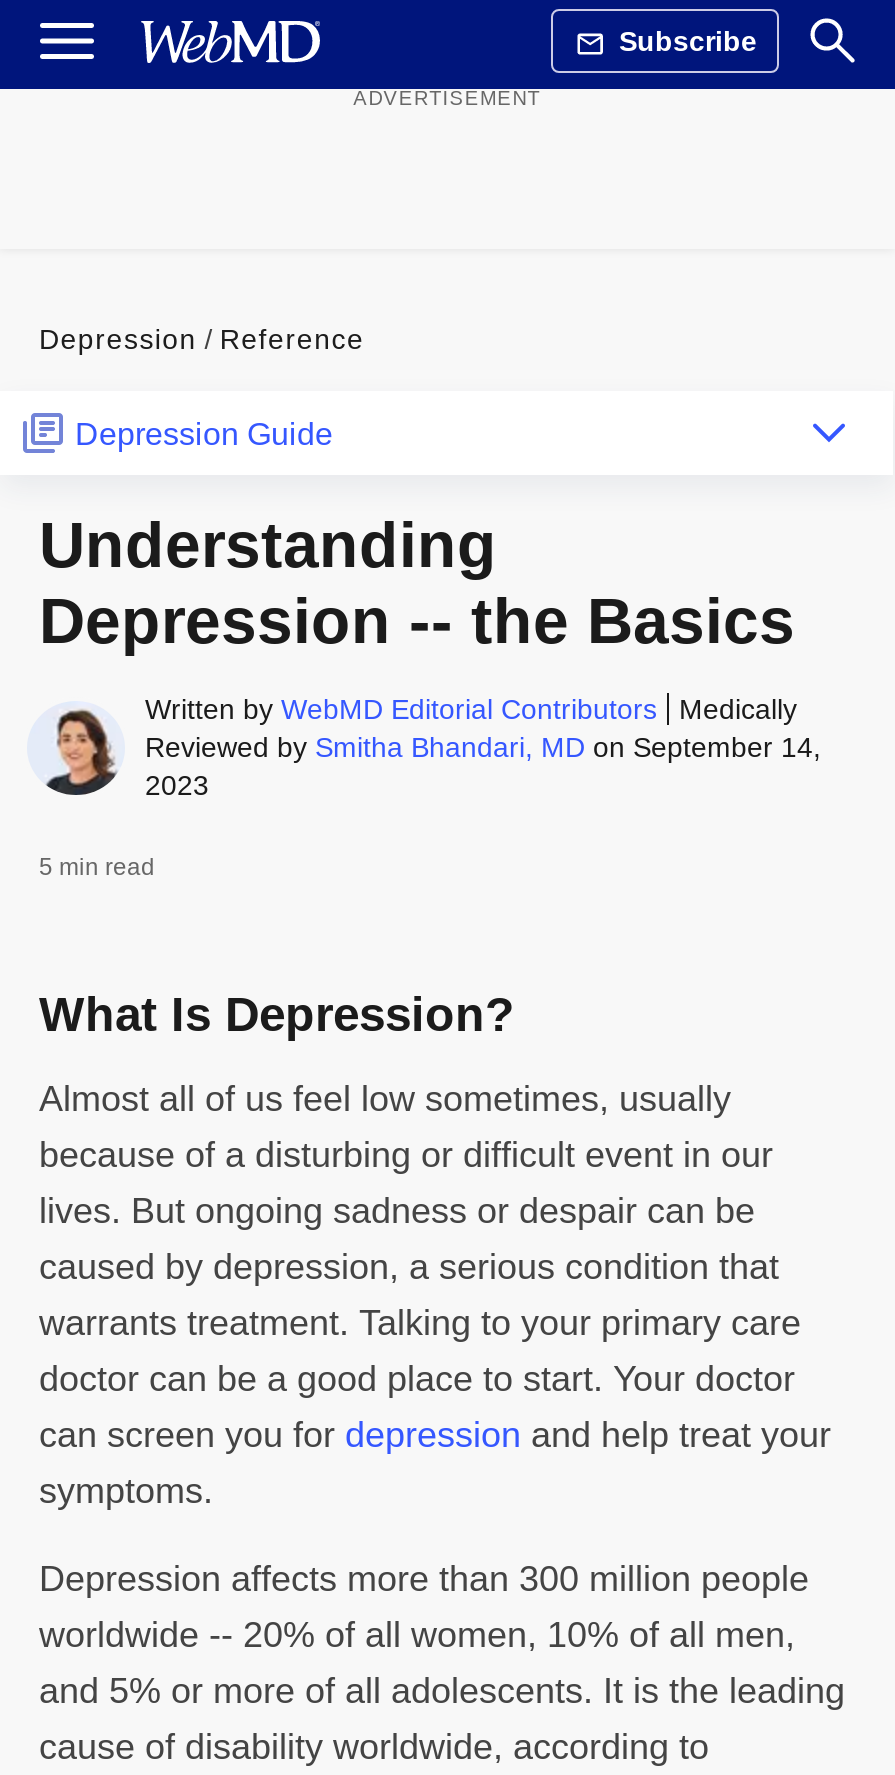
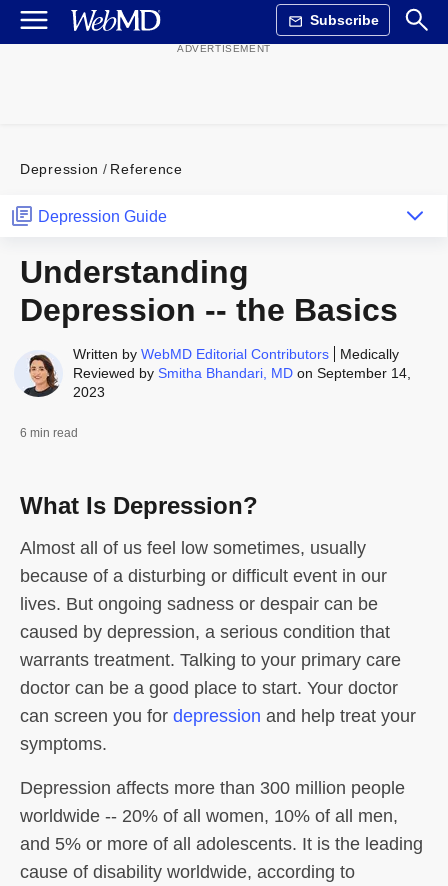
- 5 min read
+ 6 min read
